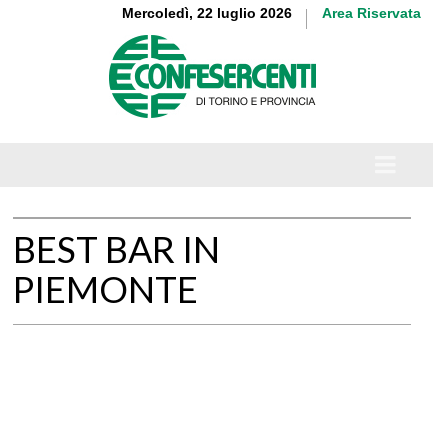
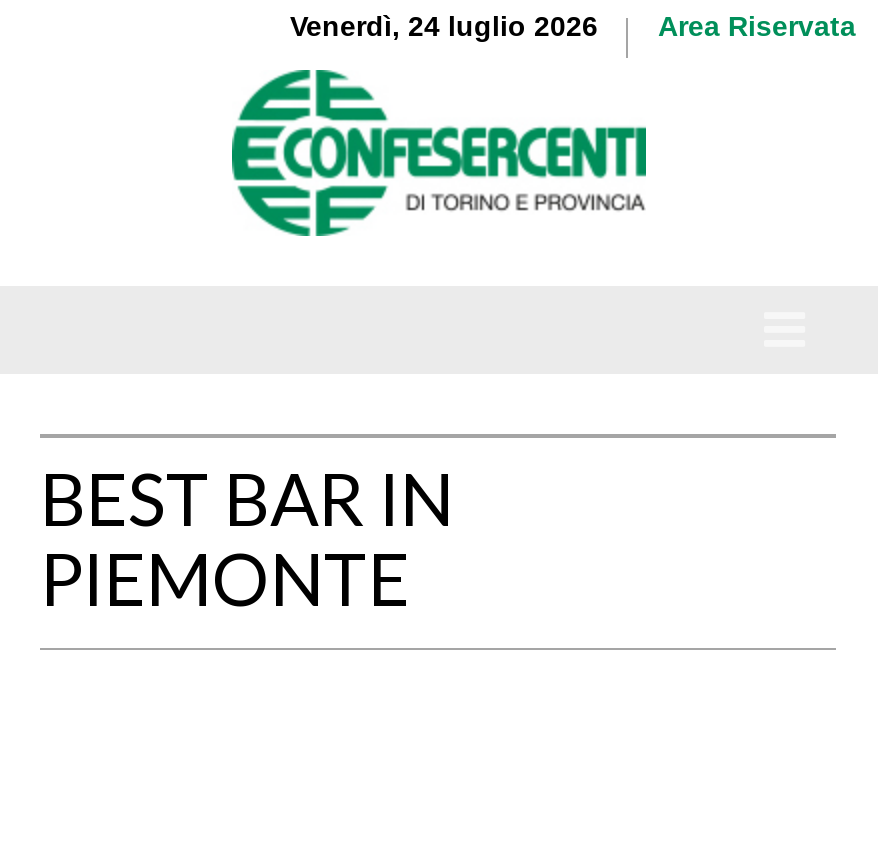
- Mercoledì, 22 luglio 2026
+ Venerdì, 24 luglio 2026
